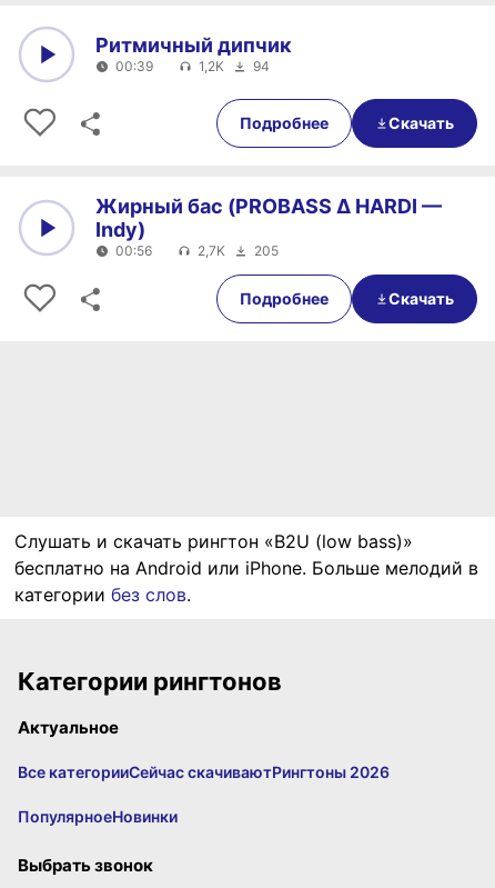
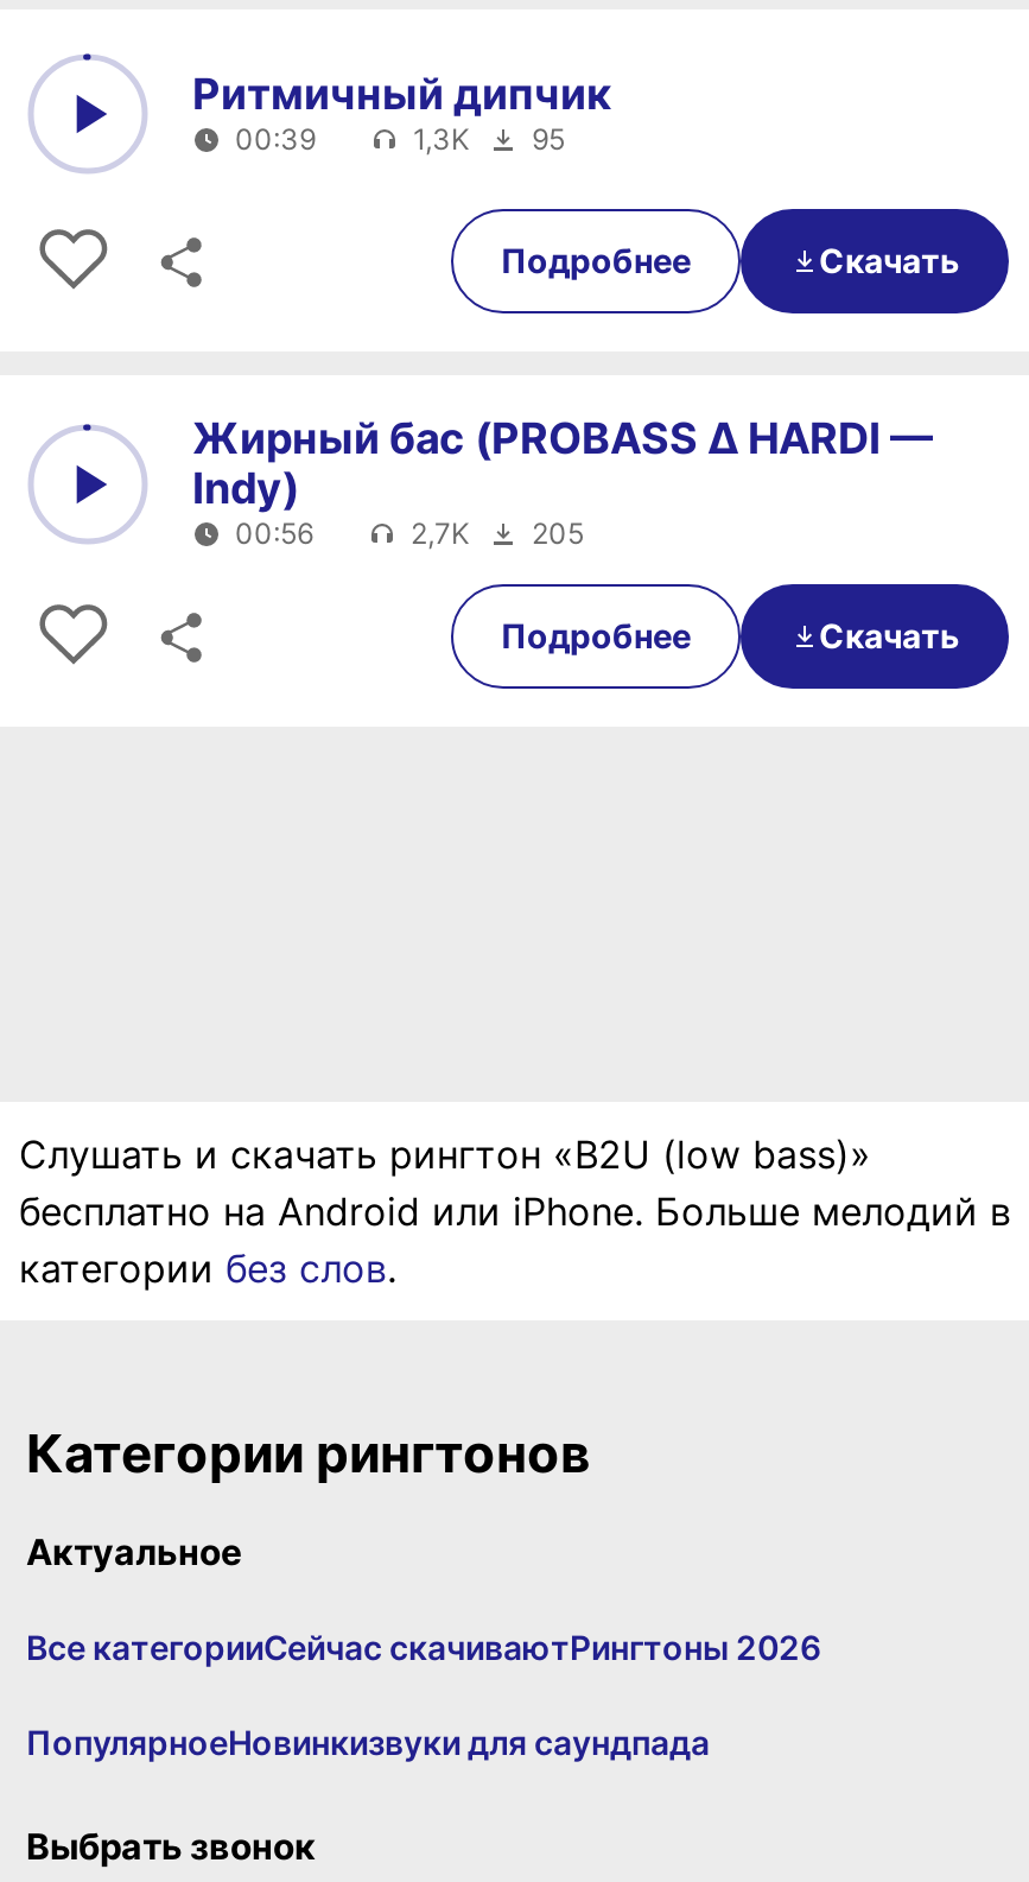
- 1,2K
- 94
+ 1,3K
+ 95

- ПопулярноеНовинки
+ ПопулярноеНовинкизвуки для саундпада
